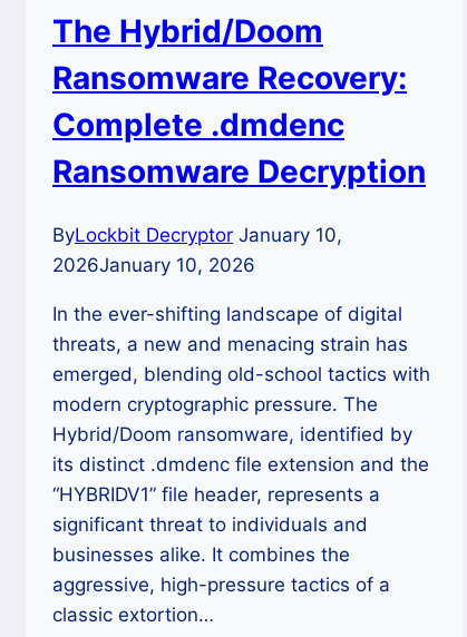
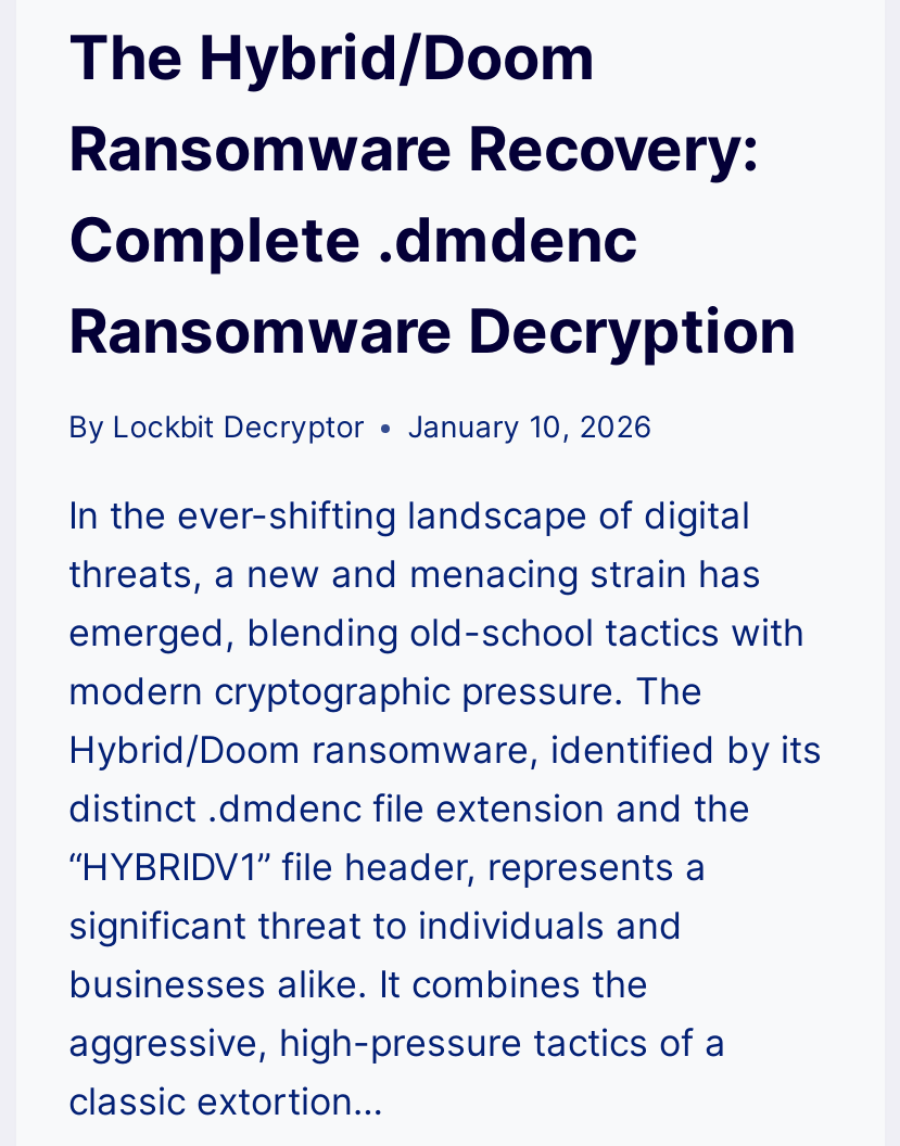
- ByLockbit Decryptor January 10,
- 2026January 10, 2026
+ By Lockbit Decryptor
+ January 10, 2026
